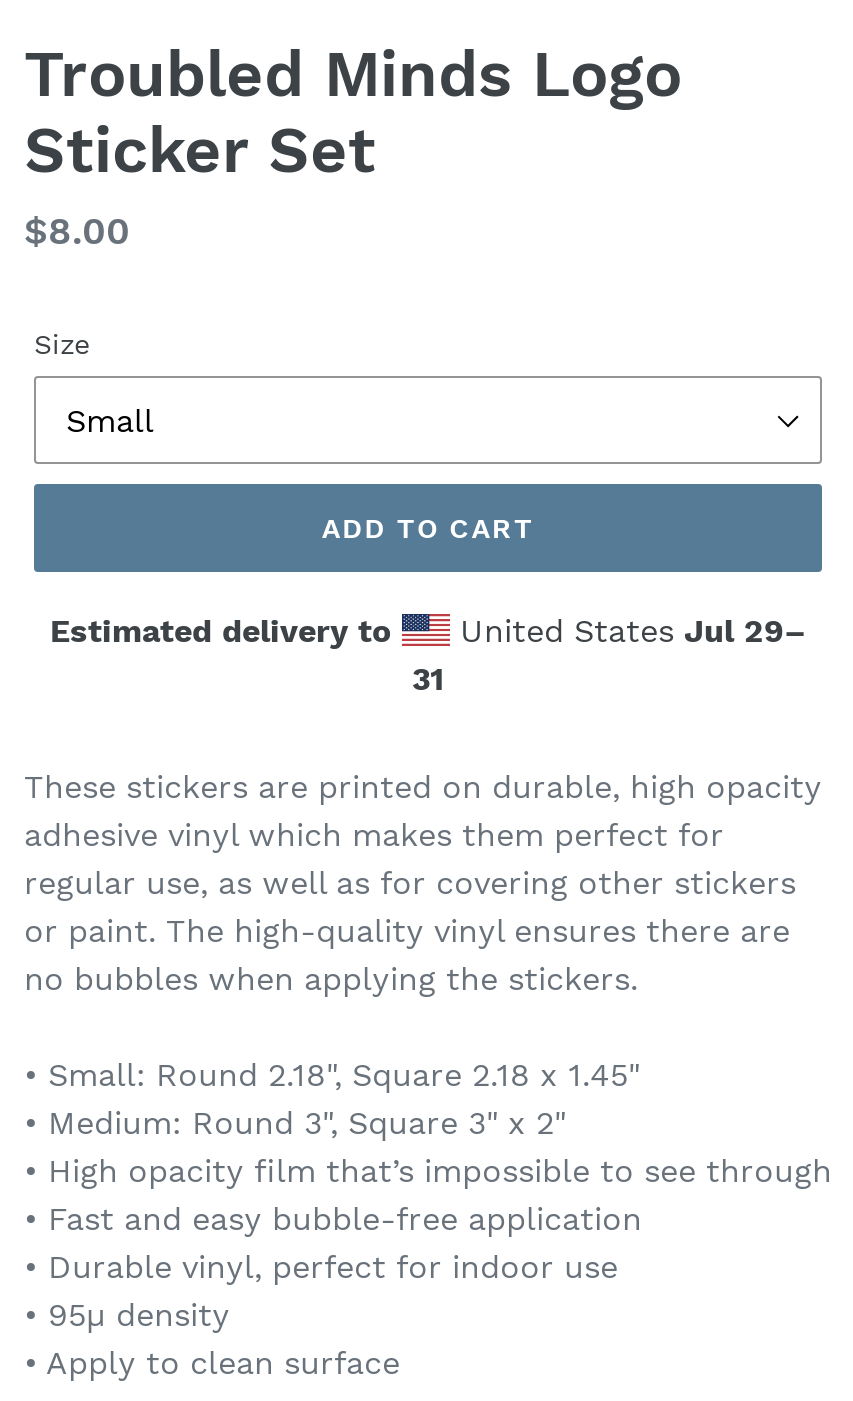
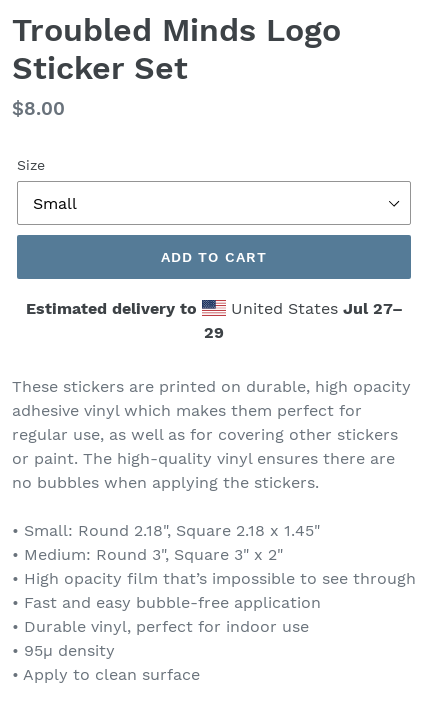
- United States Jul 29–
+ United States Jul 27–

- 31
+ 29
